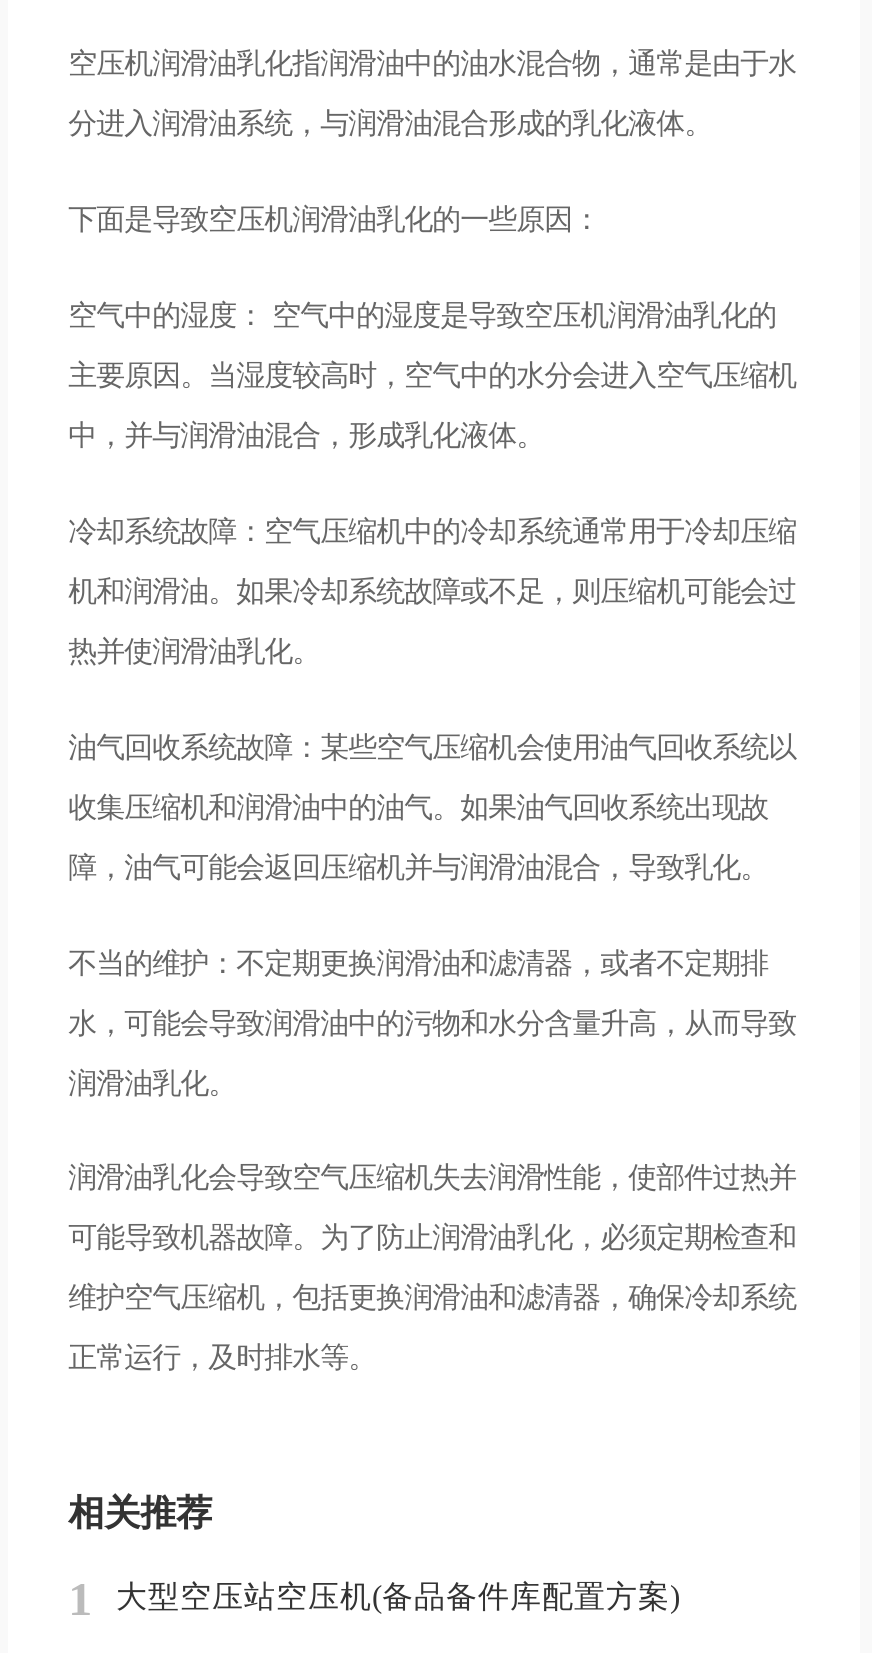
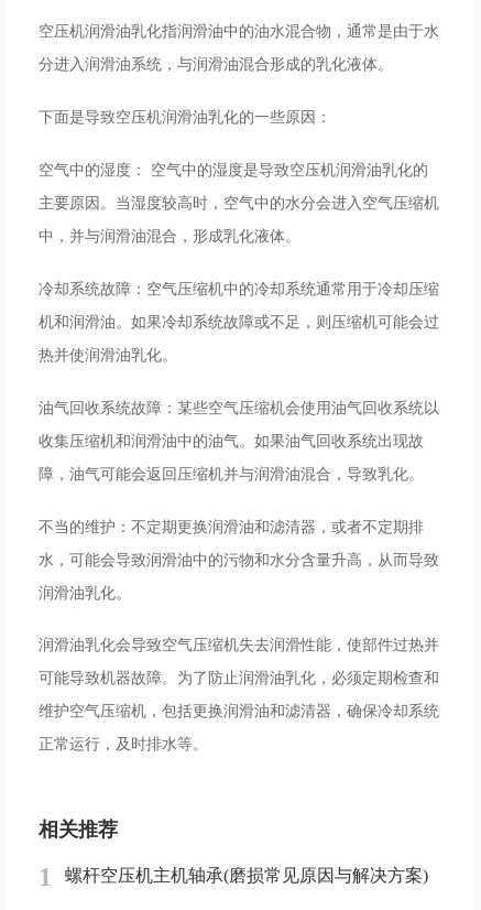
- 大型空压站空压机(备品备件库配置方案)
+ 螺杆空压机主机轴承(磨损常见原因与解决方案)
